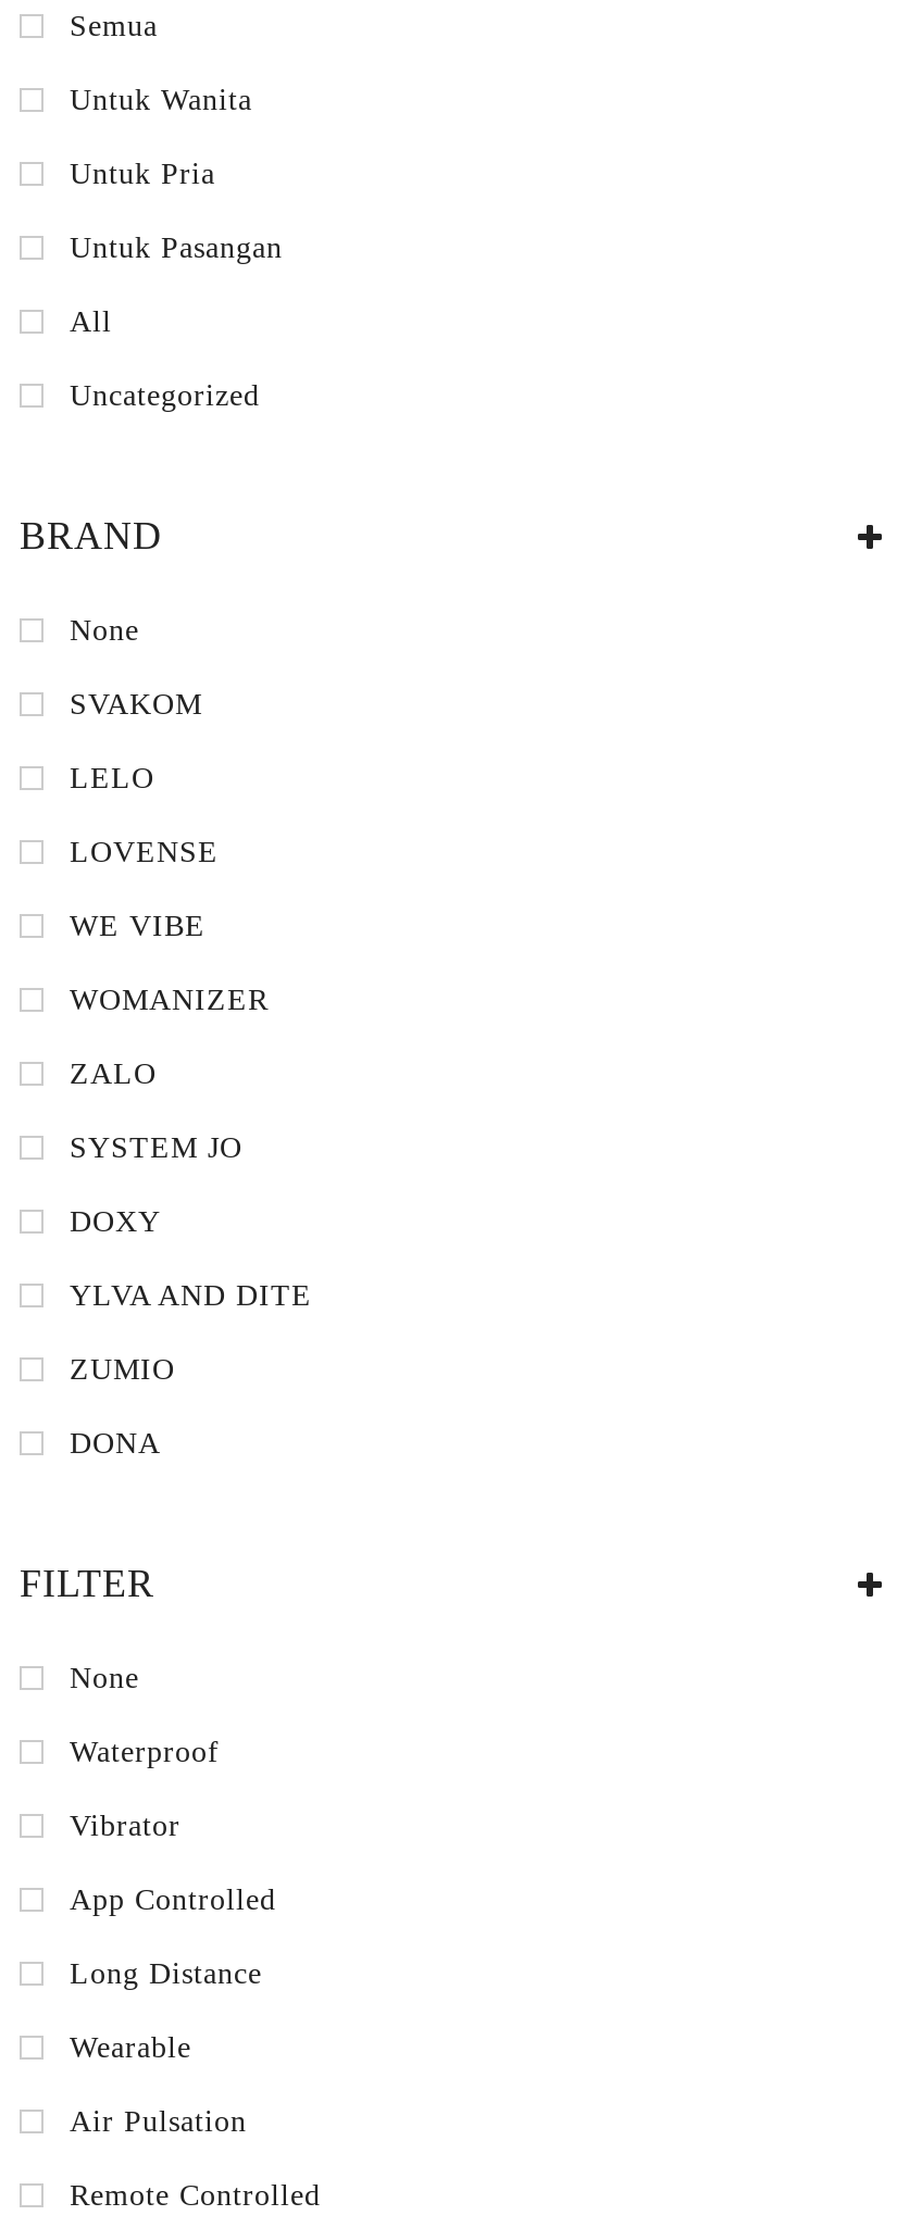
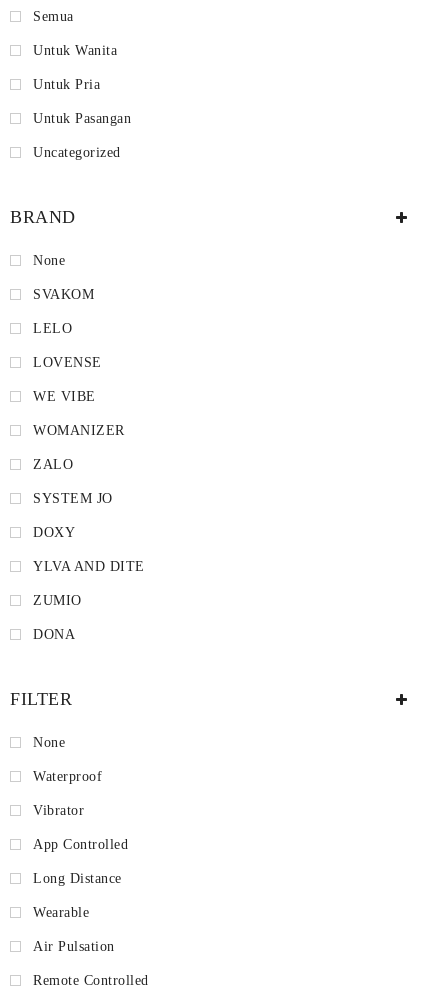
- All
